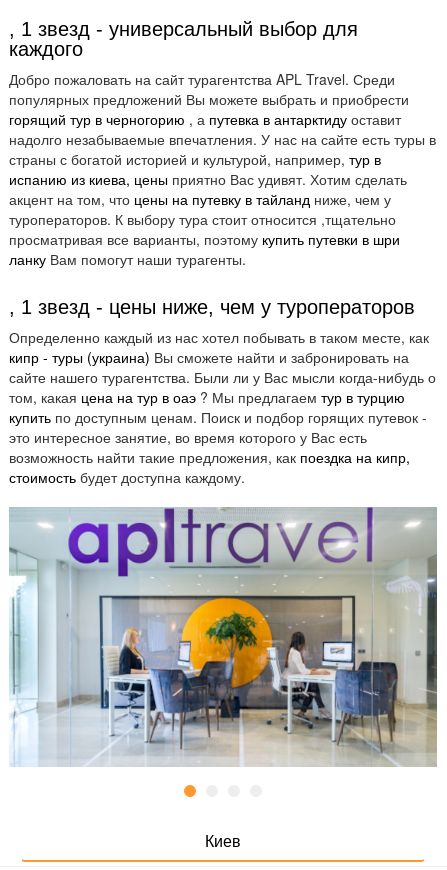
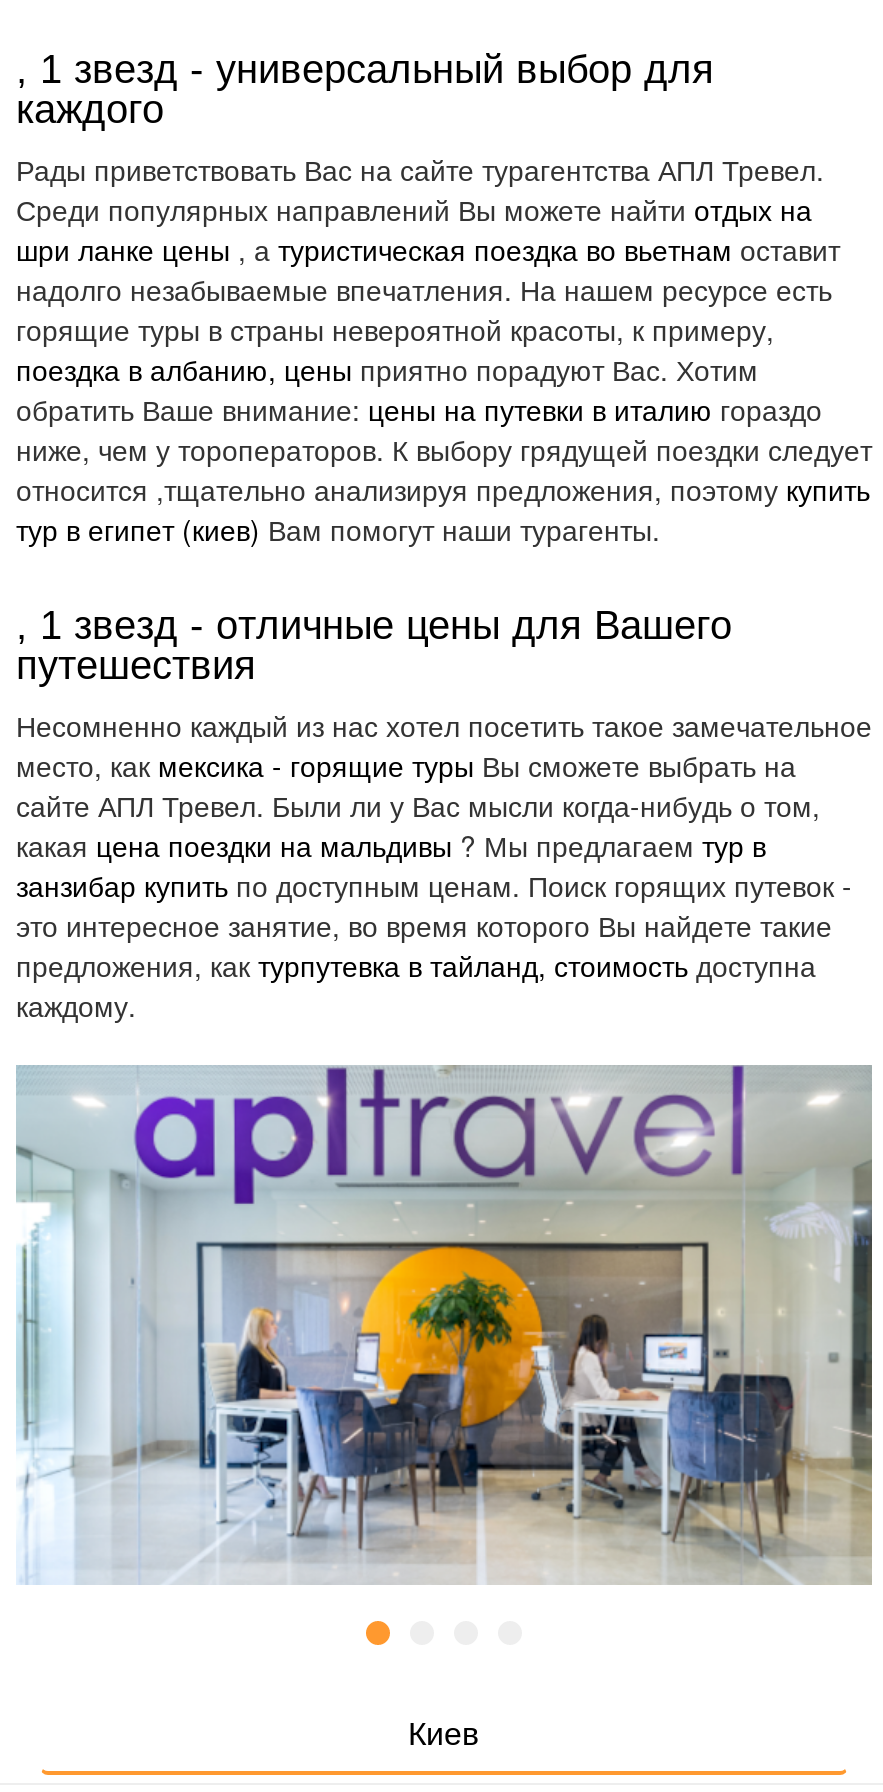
- Добро пожаловать на сайт турагентства APL Travel. Среди
- популярных предложений Вы можете выбрать и приобрести
- горящий тур в черногорию, а путевка в антарктиду оставит
- надолго незабываемые впечатления. У нас на сайте есть туры в
- страны с богатой историей и культурой, например, тур в
- испанию из киева, цены приятно Вас удивят. Хотим сделать
- акцент на том, что цены на путевку в тайланд ниже, чем у
- туроператоров. К выбору тура стоит относится ,тщательно
- просматривая все варианты, поэтому купить путевки в шри
- ланку Вам помогут наши турагенты.
+ Рады приветствовать Вас на сайте турагентства АПЛ Тревел.
+ Среди популярных направлений Вы можете найти отдых на
+ шри ланке цены, а туристическая поездка во вьетнам оставит
+ надолго незабываемые впечатления. На нашем ресурсе есть
+ горящие туры в страны невероятной красоты, к примеру,
+ поездка в албанию, цены приятно порадуют Вас. Хотим
+ обратить Ваше внимание: цены на путевки в италию гораздо
+ ниже, чем у тороператоров. К выбору грядущей поездки следует
+ относится ,тщательно анализируя предложения, поэтому купить
+ тур в египет (киев) Вам помогут наши турагенты.

- , 1 звезд - цены ниже, чем у туроператоров
- Определенно каждый из нас хотел побывать в таком месте, как
- кипр - туры (украина) Вы сможете найти и забронировать на
- сайте нашего турагентства. Были ли у Вас мысли когда-нибудь о
- том, какая цена на тур в оаэ? Мы предлагаем тур в турцию
- купить по доступным ценам. Поиск и подбор горящих путевок -
- это интересное занятие, во время которого у Вас есть
- возможность найти такие предложения, как поездка на кипр,
- стоимость будет доступна каждому.
+ , 1 звезд - отличные цены для Вашего
+ путешествия
+ Несомненно каждый из нас хотел посетить такое замечательное
+ место, как мексика - горящие туры Вы сможете выбрать на
+ сайте АПЛ Тревел. Были ли у Вас мысли когда-нибудь о том,
+ какая цена поездки на мальдивы? Мы предлагаем тур в
+ занзибар купить по доступным ценам. Поиск горящих путевок -
+ это интересное занятие, во время которого Вы найдете такие
+ предложения, как турпутевка в тайланд, стоимость доступна
+ каждому.
